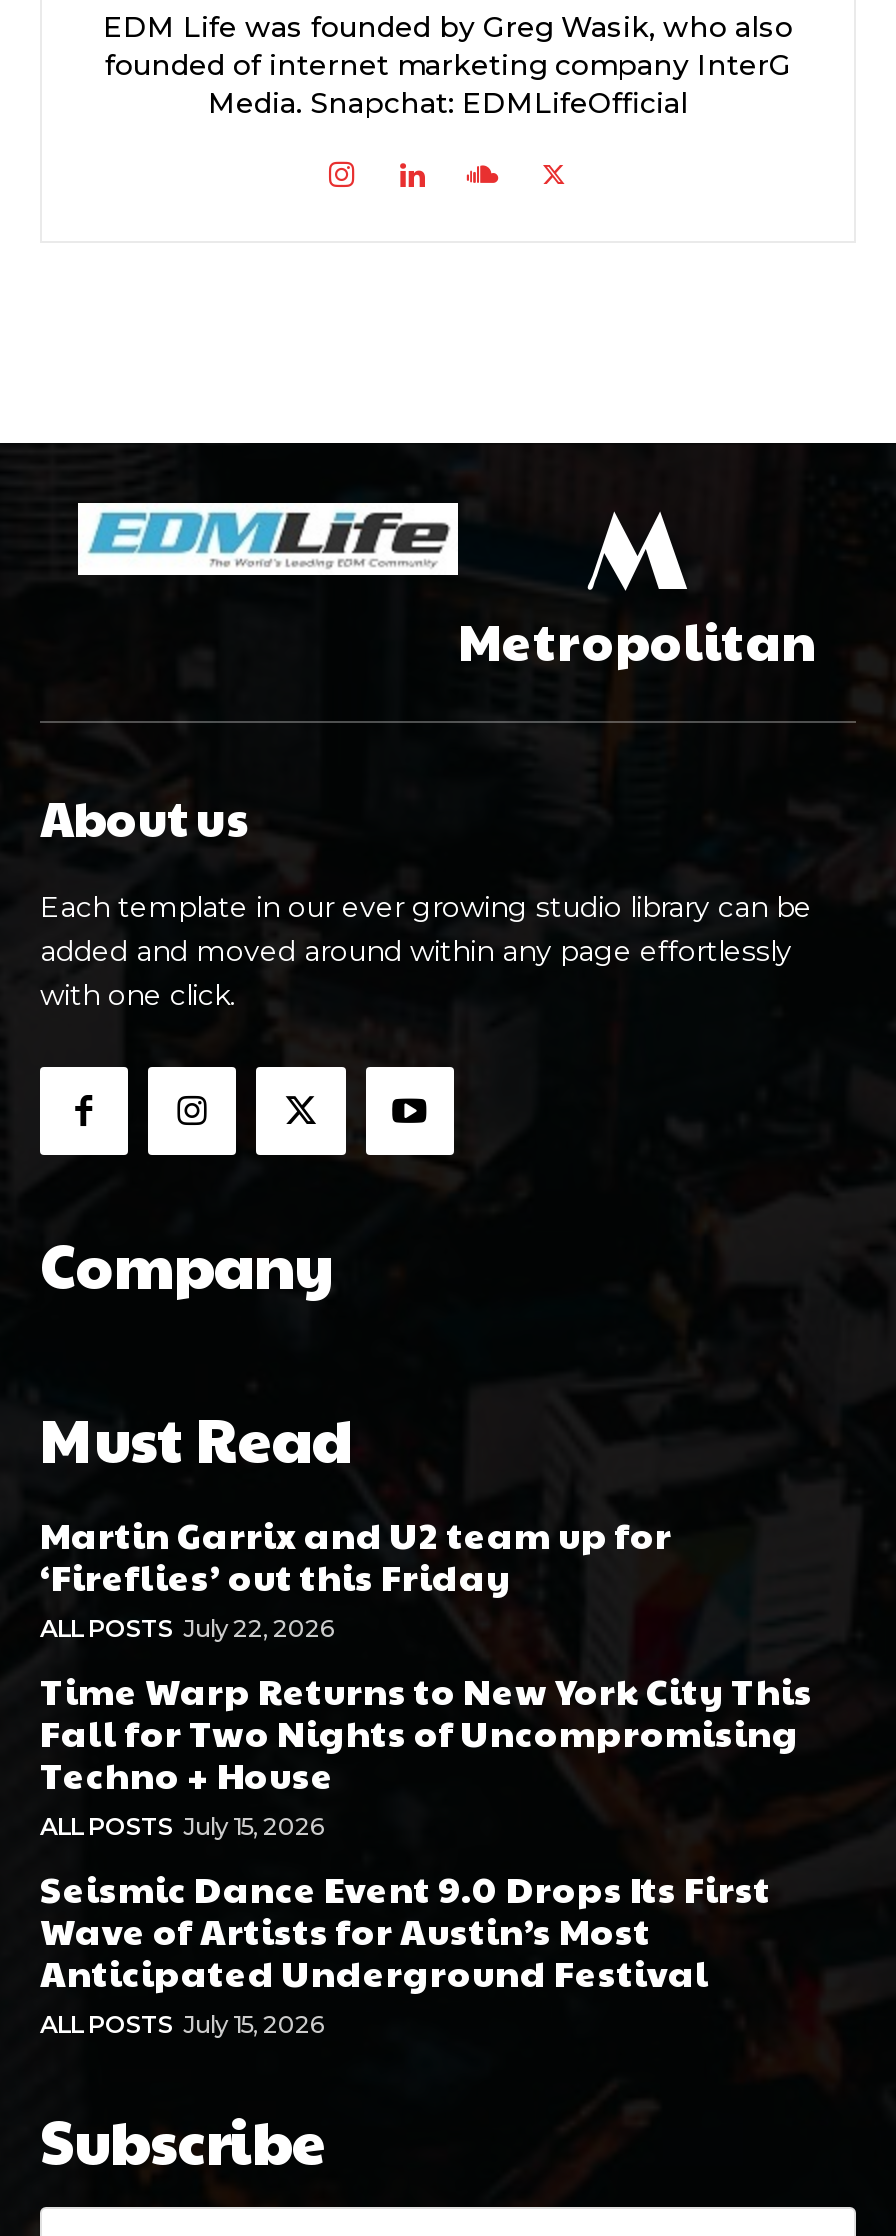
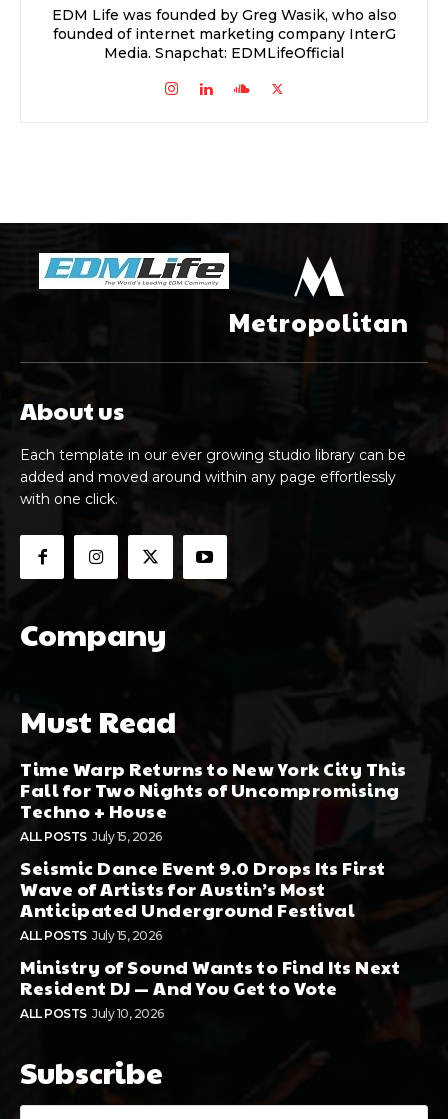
- Martin Garrix and U2 team up for
- ‘Fireflies’ out this Friday
- ALL POSTS July 22, 2026

moved up: [image] | Time Warp Returns to New York City This | Fall for Two Nights of Uncompromising | ... | Anticipated Underground Festival | ALL POSTS July 15, 2026

+ Ministry of Sound Wants to Find Its Next
+ Resident DJ — And You Get to Vote
+ ALL POSTS July 10, 2026
